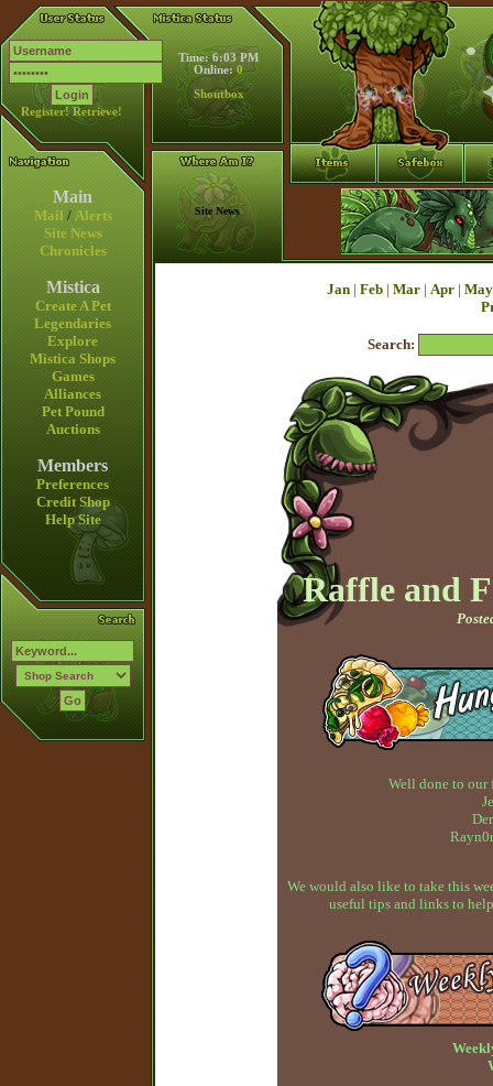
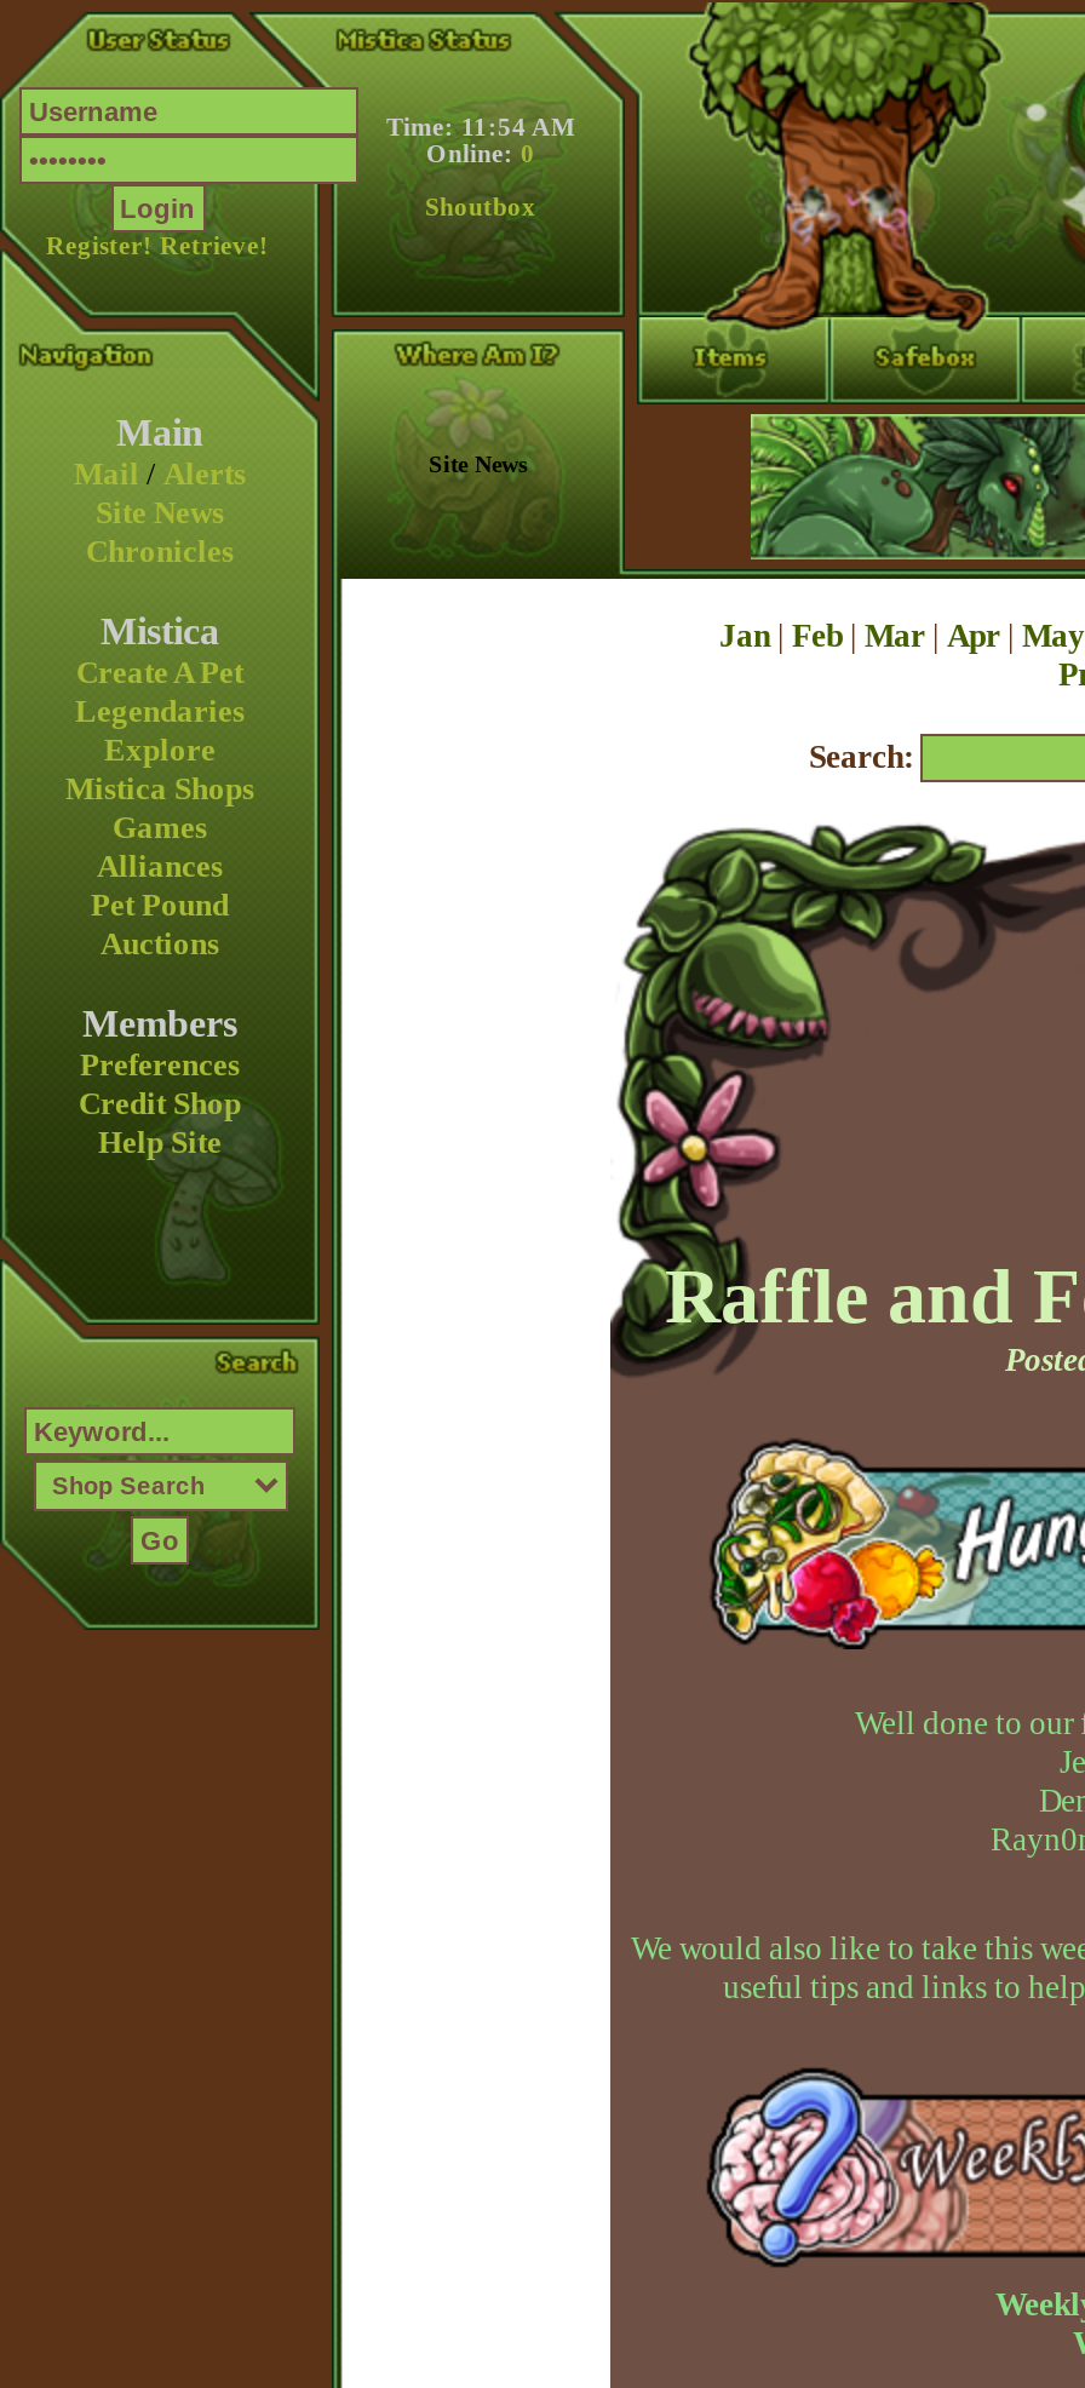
- Time: 6:03 PM
+ Time: 11:54 AM
